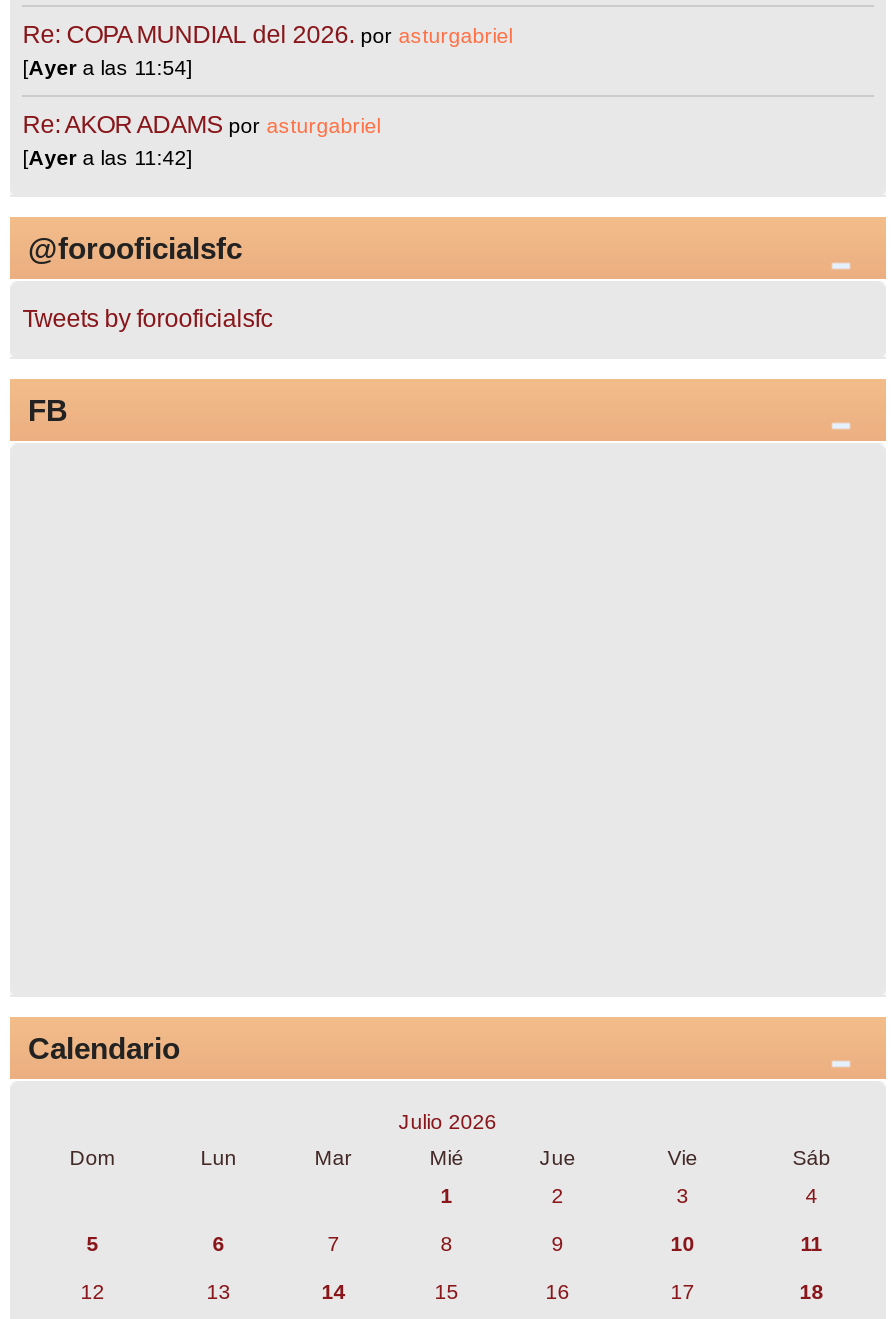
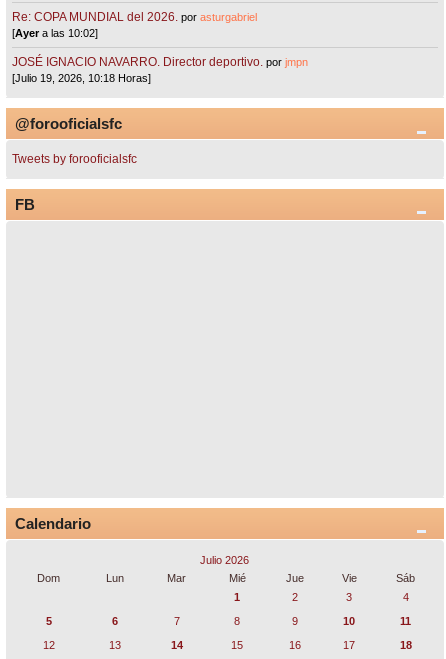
- [Ayer a las 11:54]
+ [Ayer a las 10:02]

- Re: AKOR ADAMS por asturgabriel
- [Ayer a las 11:42]
+ JOSÉ IGNACIO NAVARRO. Director deportivo. por jmpn
+ [Julio 19, 2026, 10:18 Horas]
